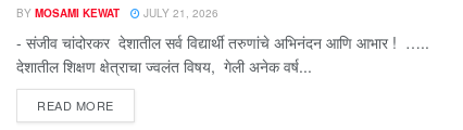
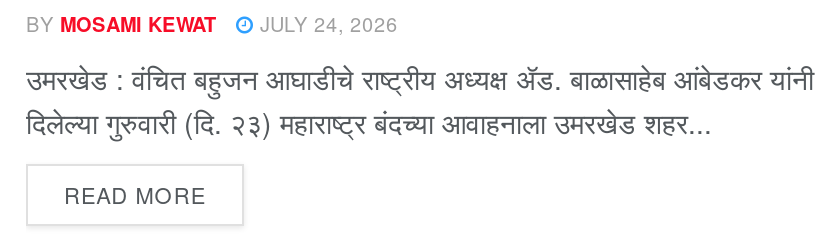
- BY MOSAMI KEWAT JULY 21, 2026
+ BY MOSAMI KEWAT JULY 24, 2026

- - संजीव चांदोरकर देशातील सर्व विद्यार्थी तरुणांचे अभिनंदन आणि आभार ! …..
- देशातील शिक्षण क्षेत्राचा ज्वलंत विषय, गेली अनेक वर्ष...
+ उमरखेड : वंचित बहुजन आघाडीचे राष्ट्रीय अध्यक्ष ॲड. बाळासाहेब आंबेडकर यांनी
+ दिलेल्या गुरुवारी (दि. २३) महाराष्ट्र बंदच्या आवाहनाला उमरखेड शहर...
